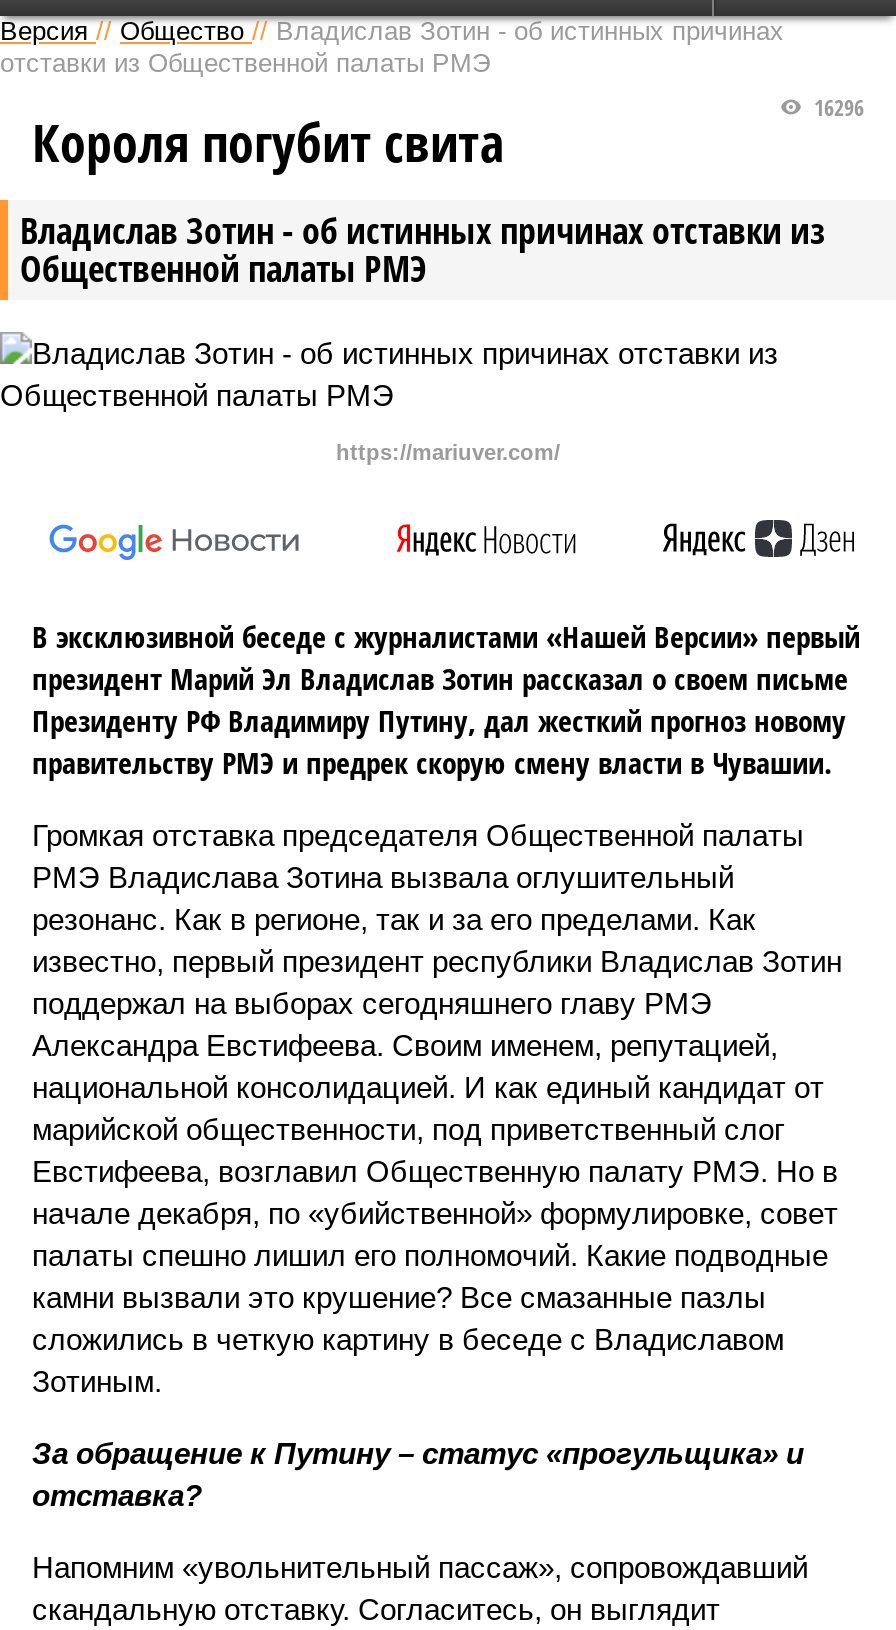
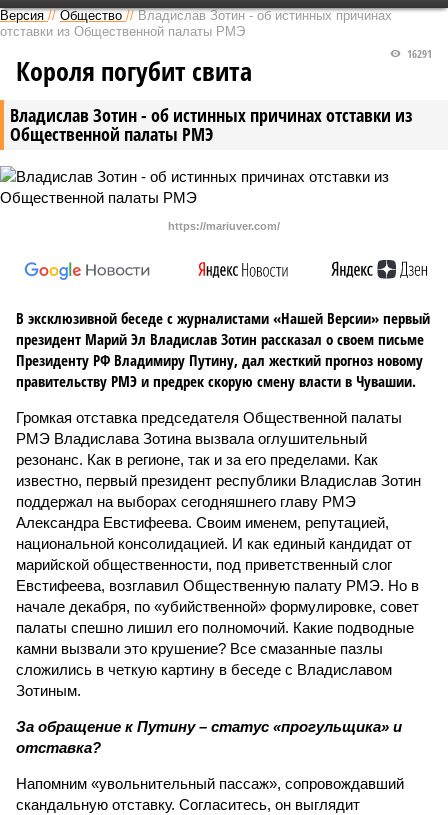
- 16296
+ 16291
